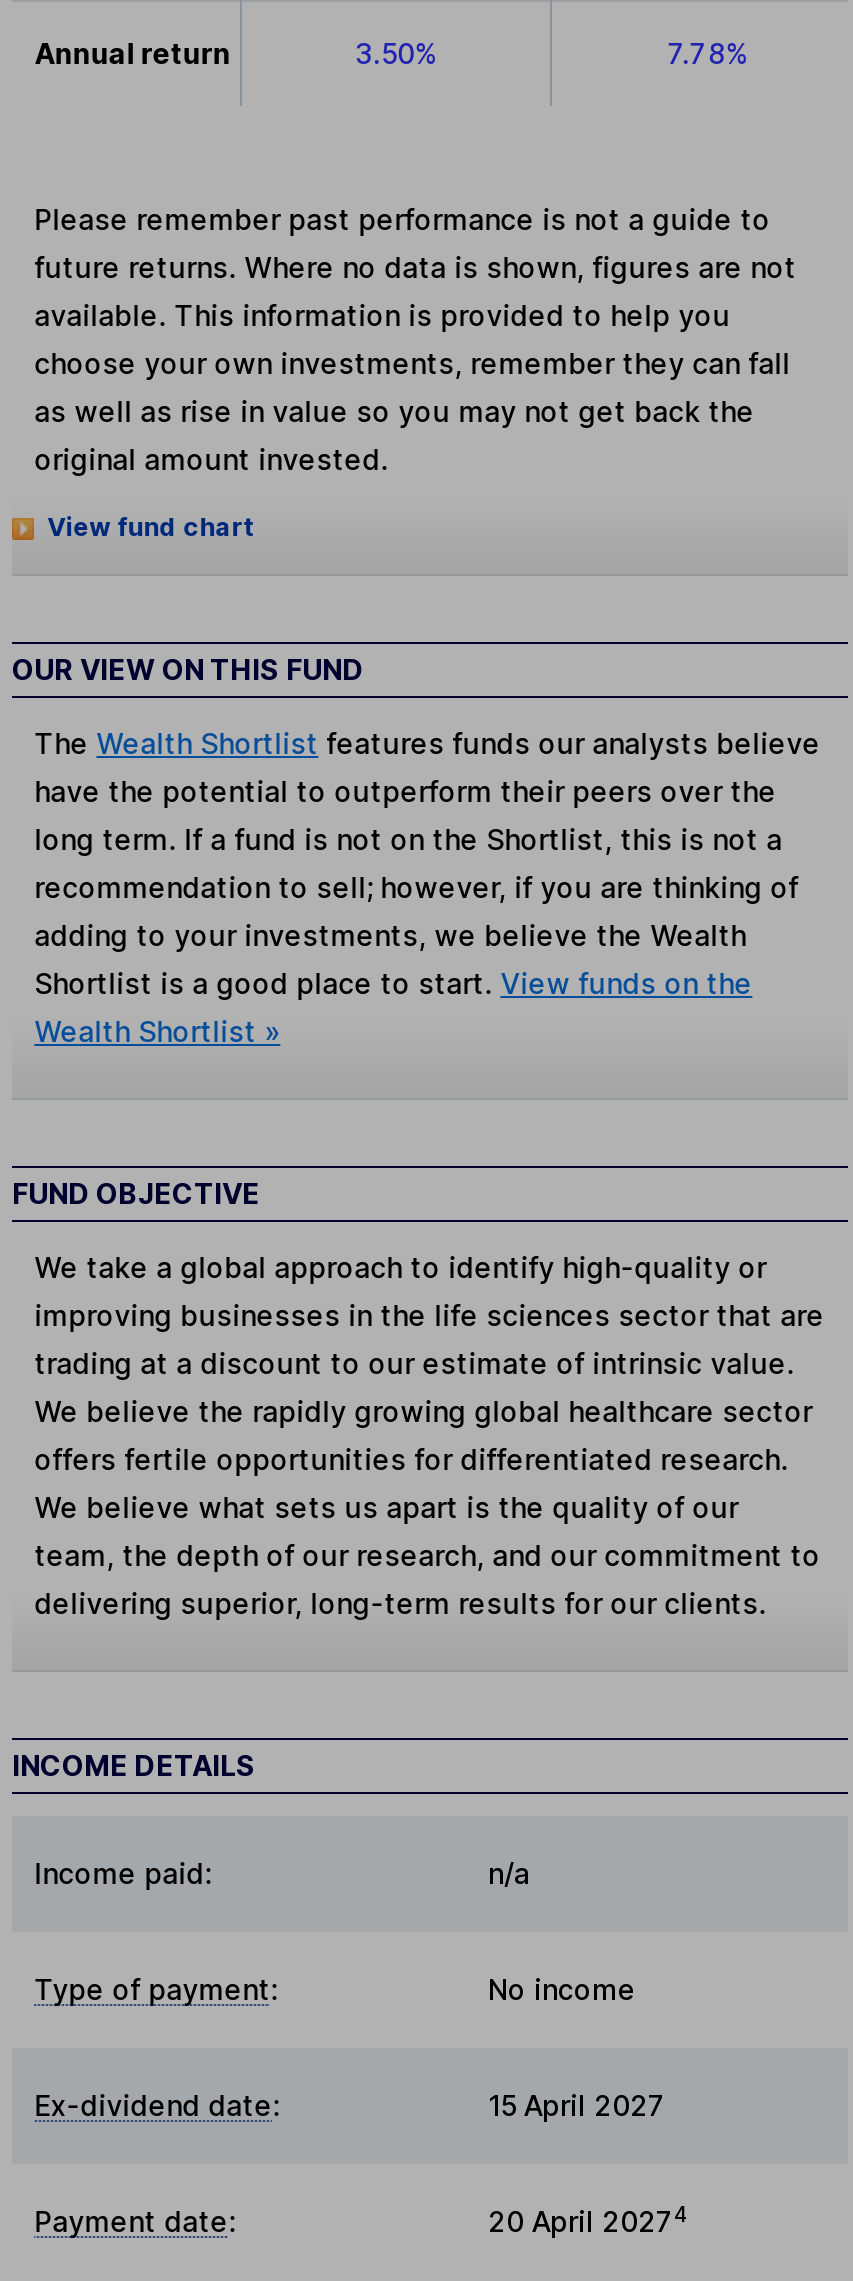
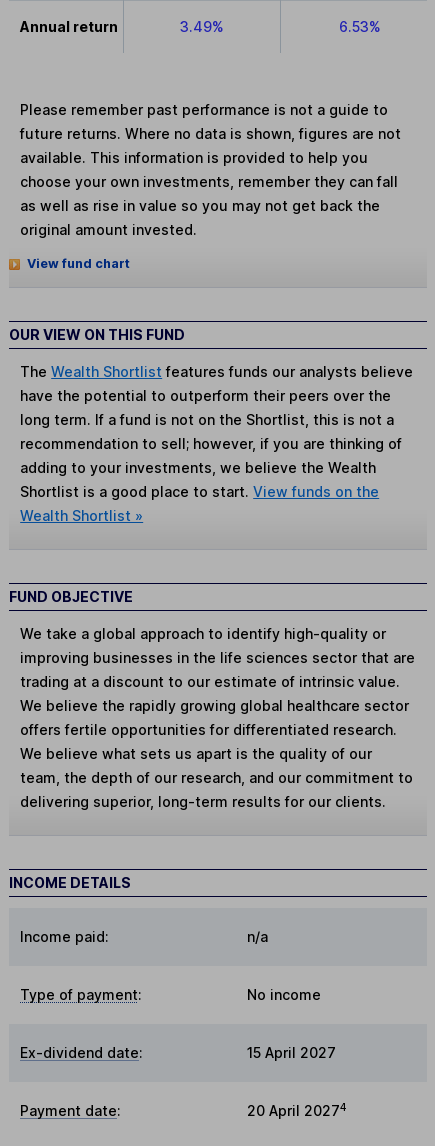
- 3.50%
+ 3.49%

- 7.78%
+ 6.53%
